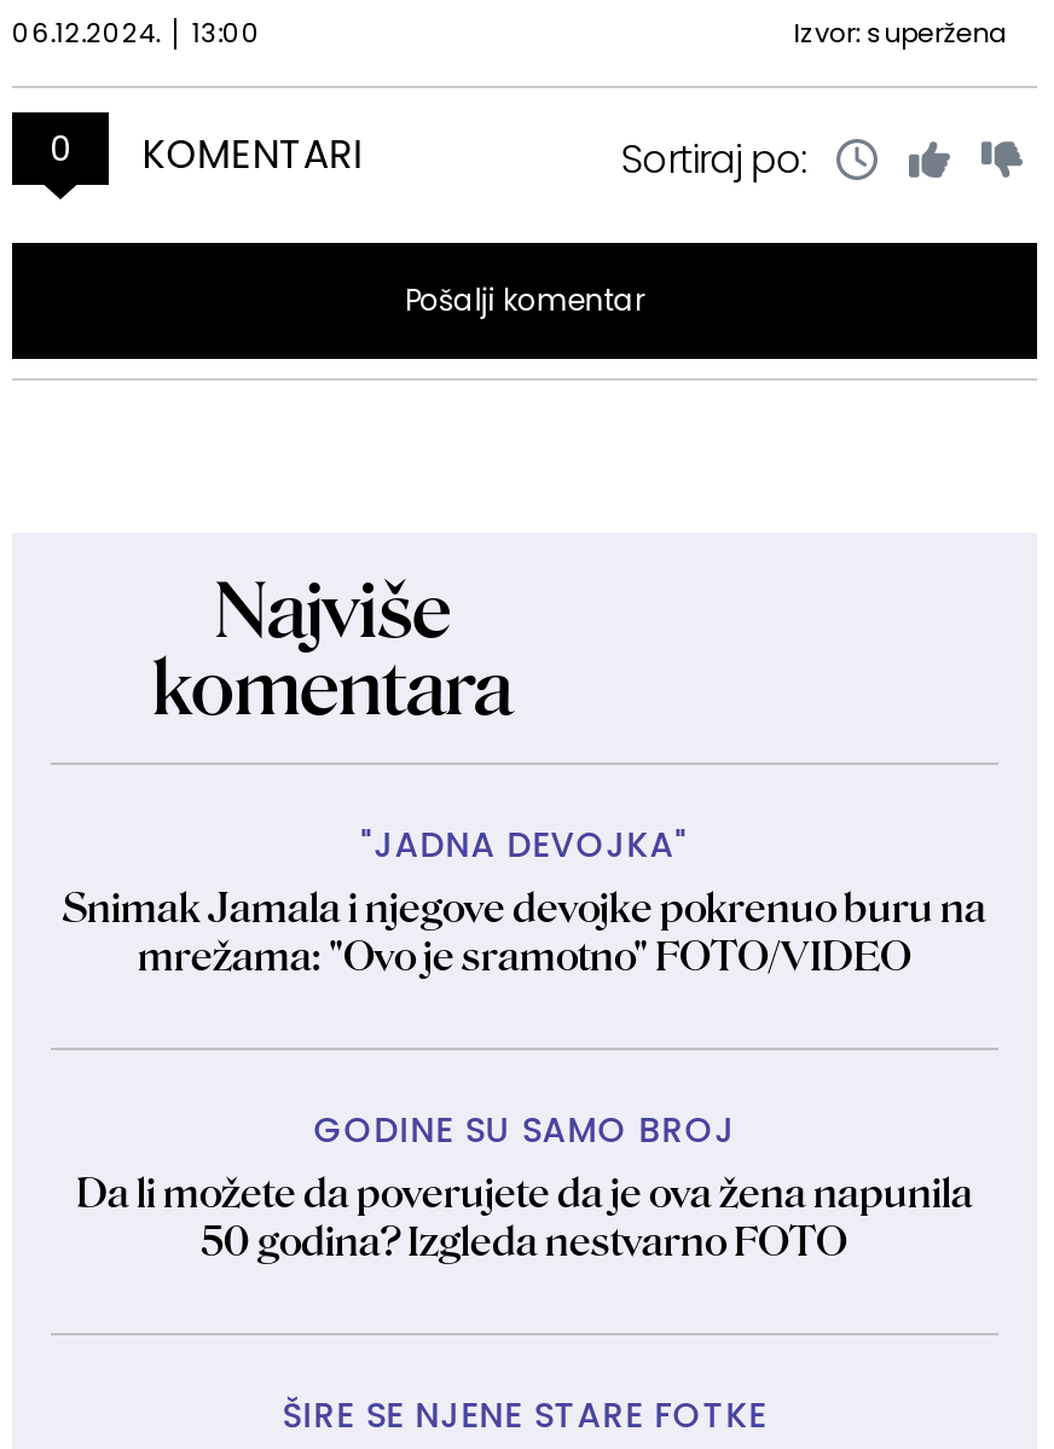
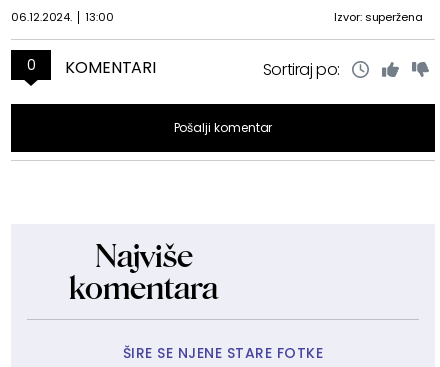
- "JADNA DEVOJKA"
- Snimak Jamala i njegove devojke pokrenuo buru na
- mrežama: "Ovo je sramotno" FOTO/VIDEO

- GODINE SU SAMO BROJ
- Da li možete da poverujete da je ova žena napunila
- 50 godina? Izgleda nestvarno FOTO
